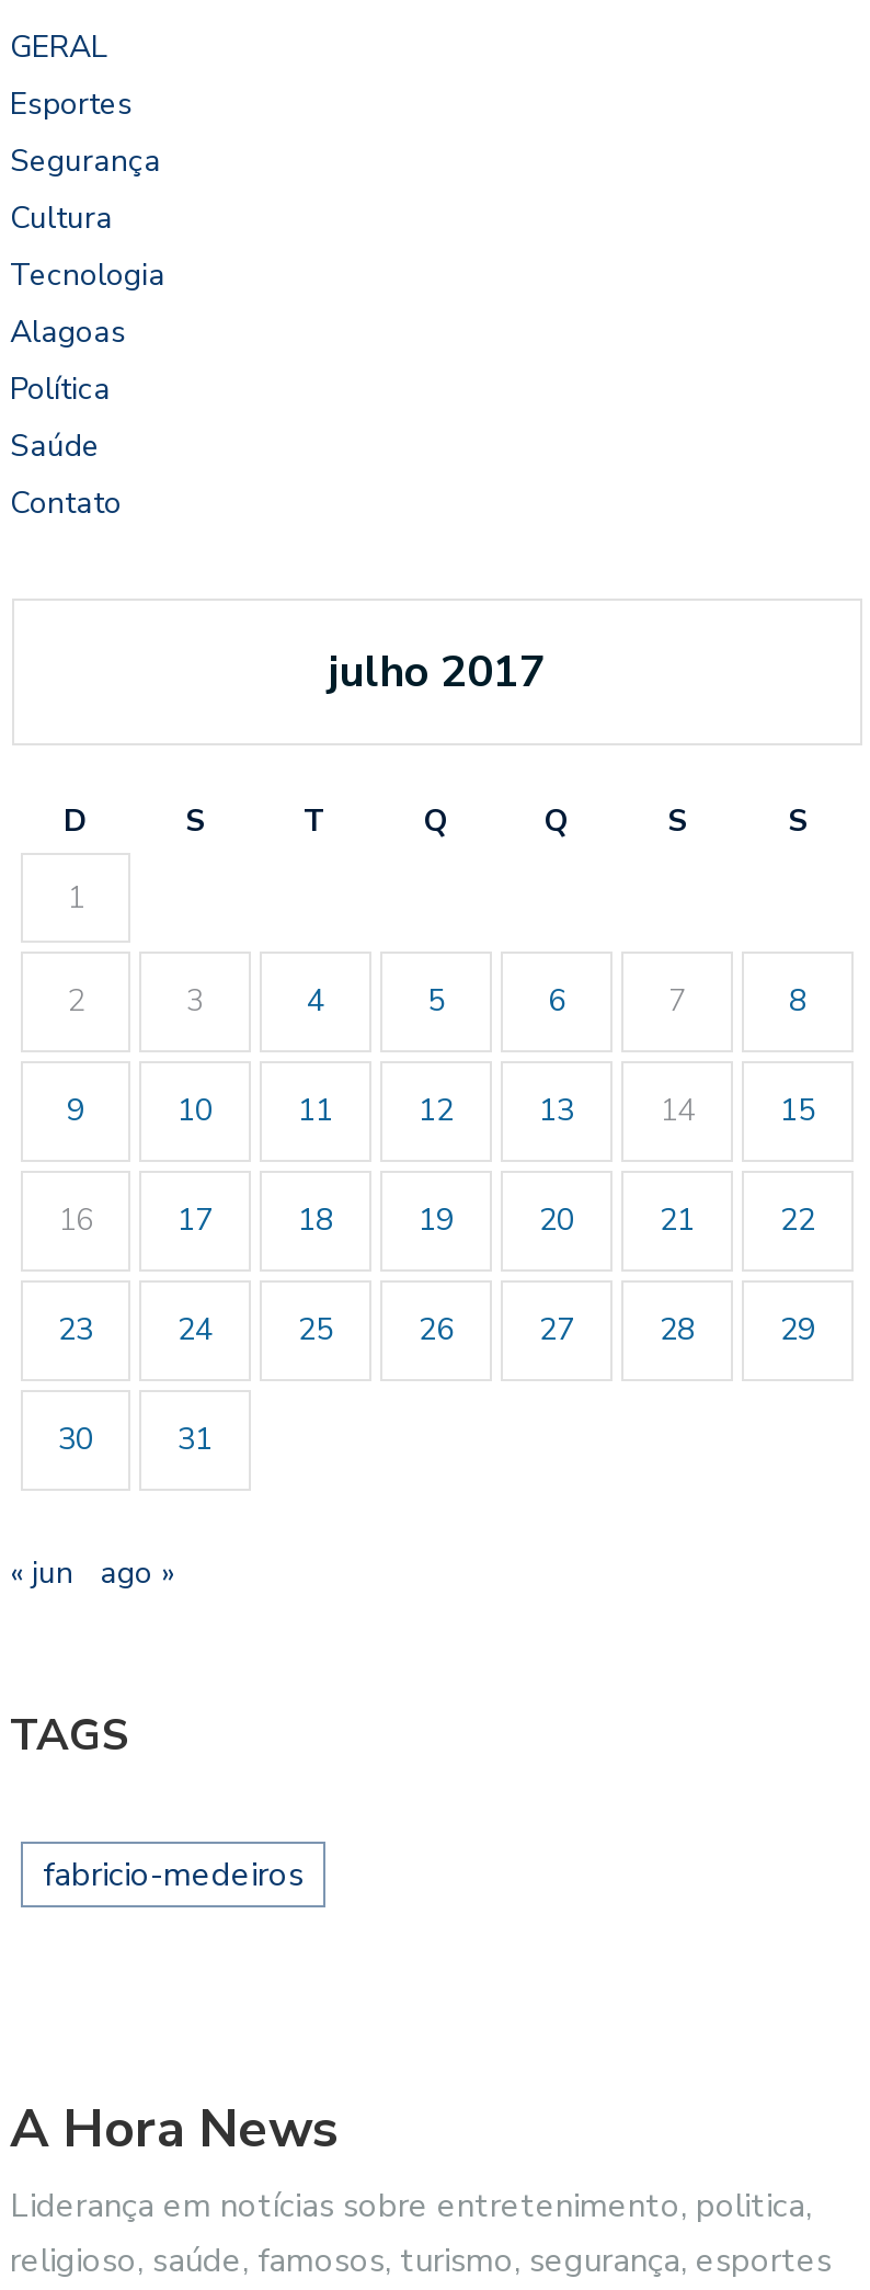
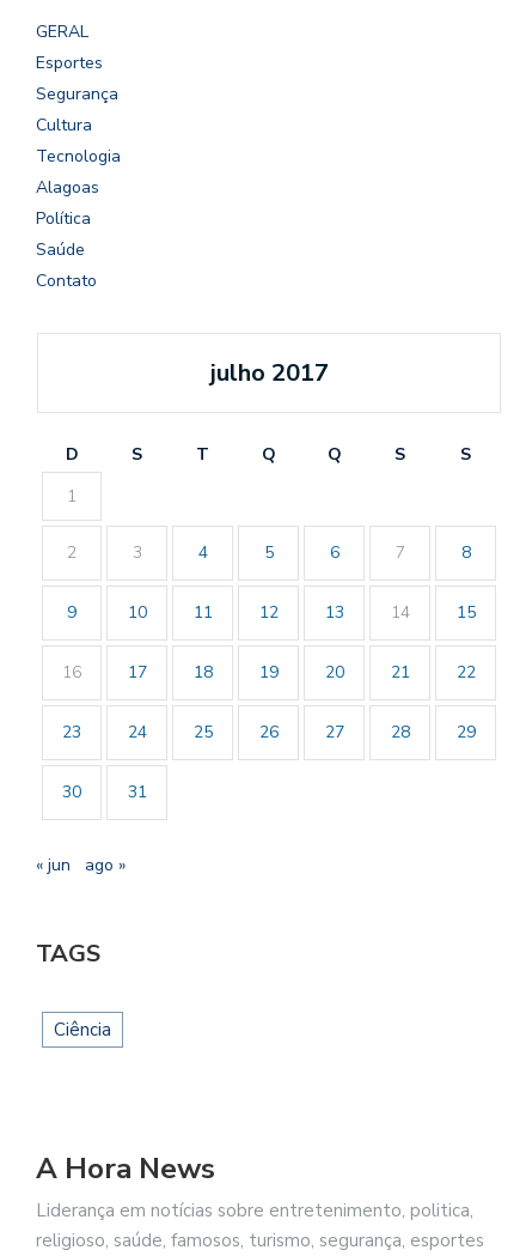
- fabricio-medeiros
+ Ciência
